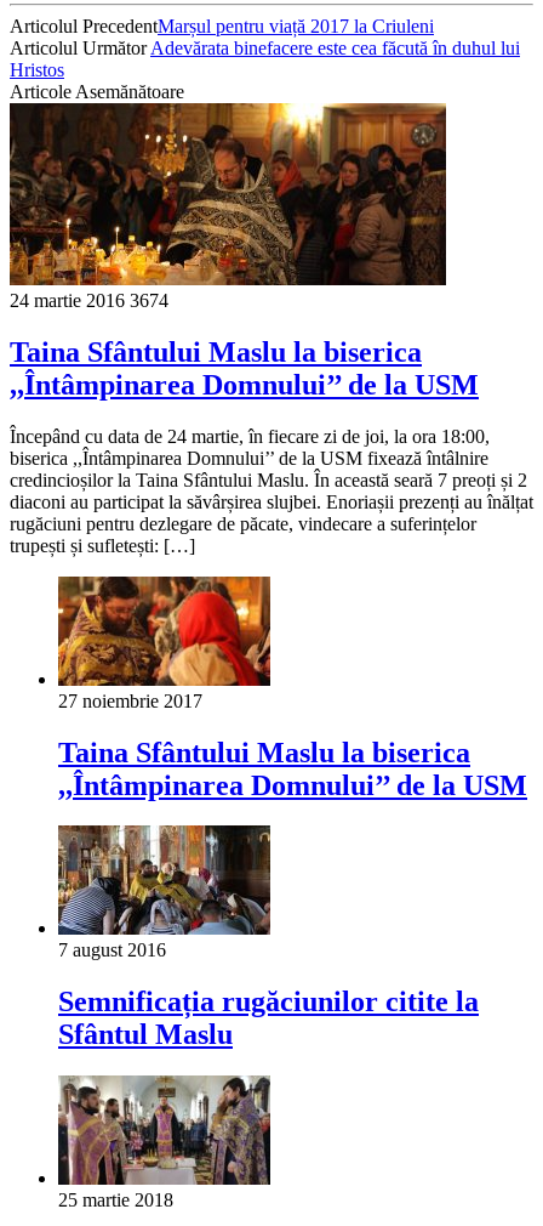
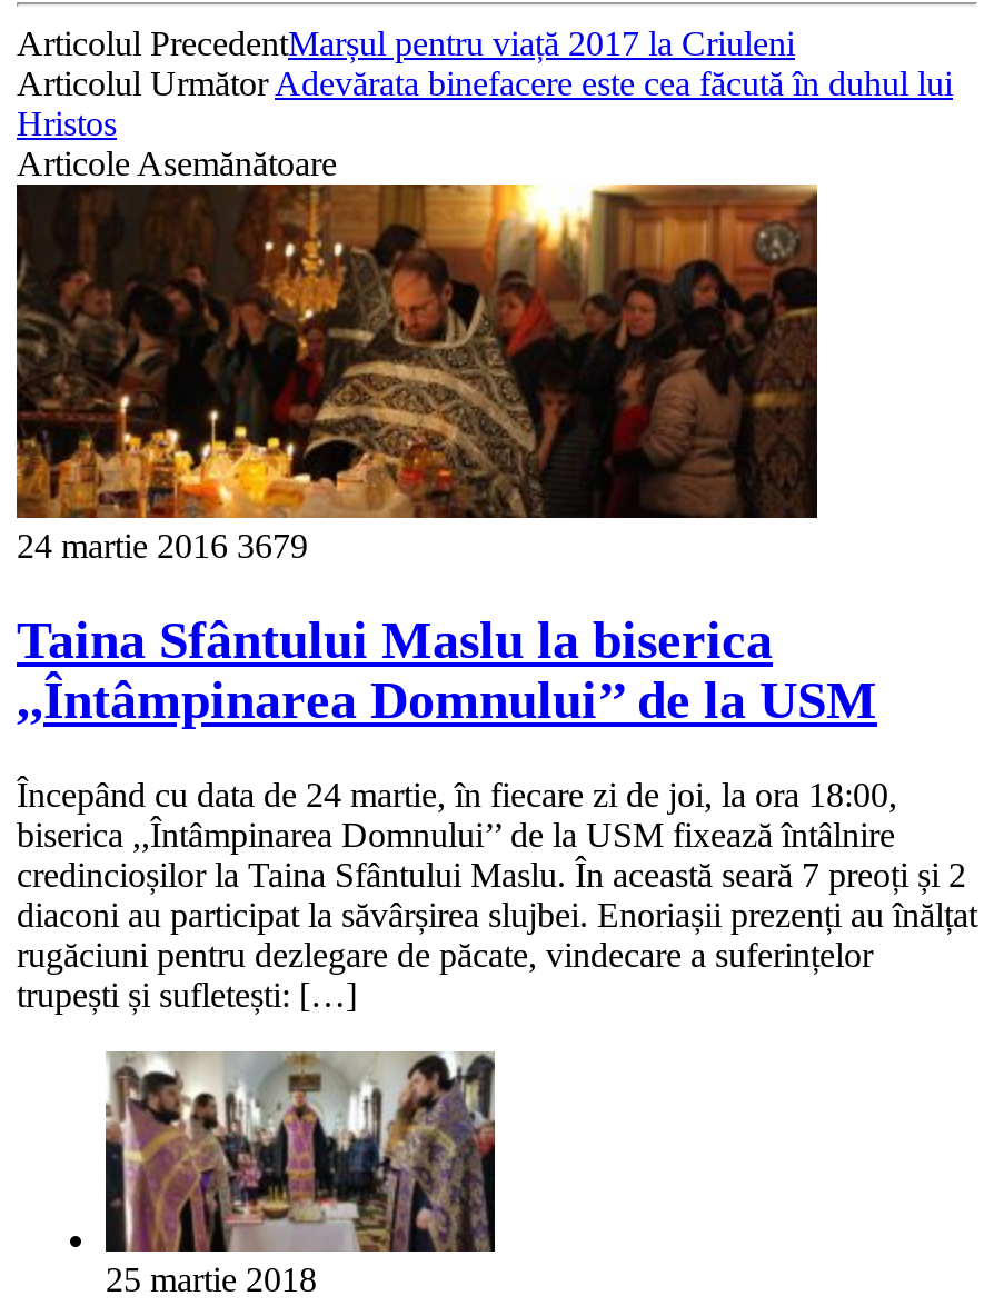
- 24 martie 2016 3674
+ 24 martie 2016 3679

- [image]
- 27 noiembrie 2017
- Taina Sfântului Maslu la biserica
- ,,Întâmpinarea Domnului’’ de la USM

- [image]
- 7 august 2016
- Semnificația rugăciunilor citite la
- Sfântul Maslu
